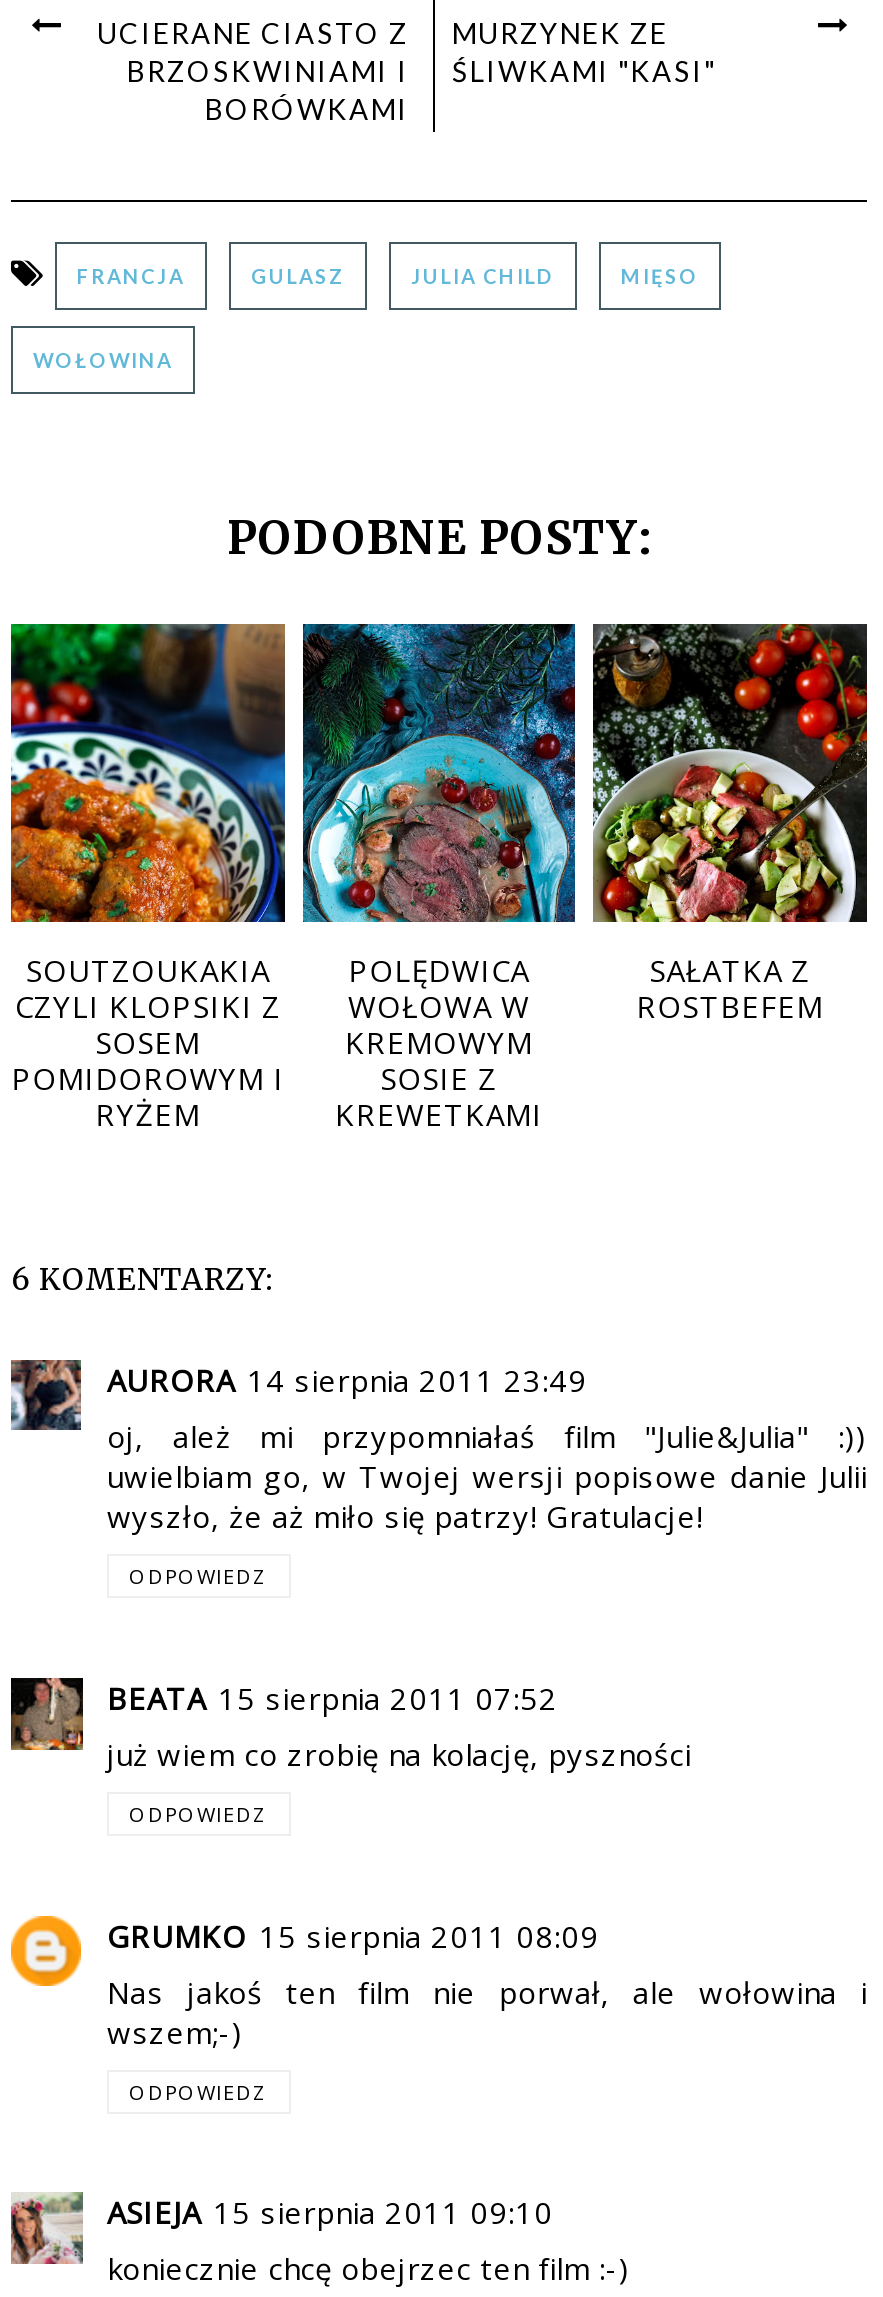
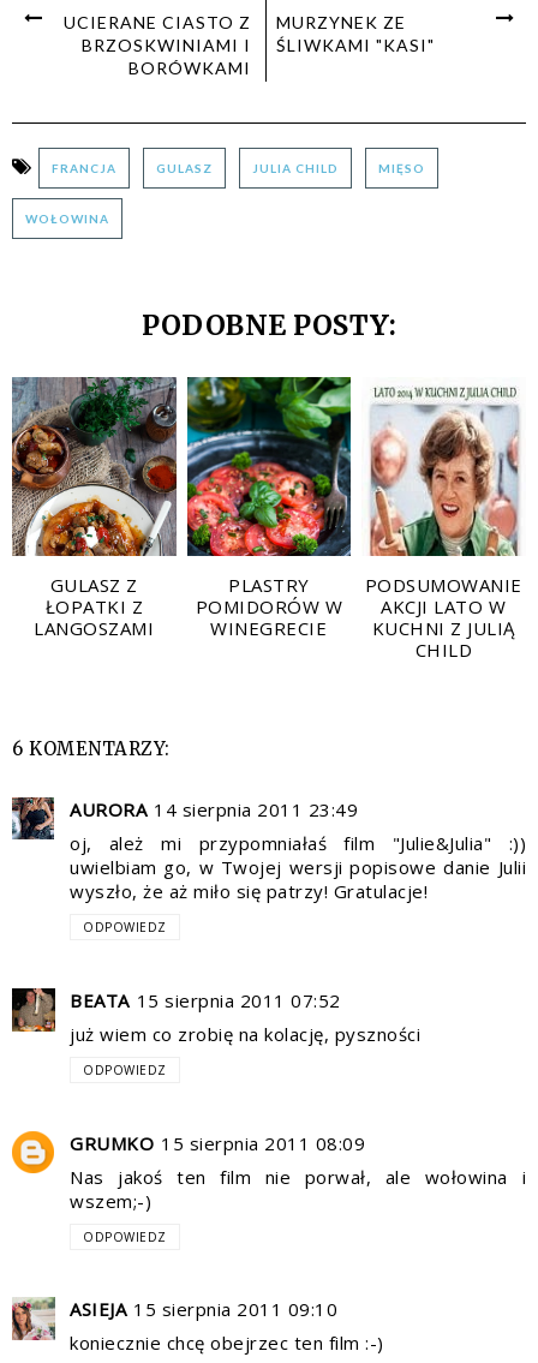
- [image]
- SOUTZOUKAKIA
- CZYLI KLOPSIKI Z
- SOSEM
- POMIDOROWYM I
- RYŻEM
+ [image]
+ GULASZ Z
+ ŁOPATKI Z
+ LANGOSZAMI

- [image]
- POLĘDWICA
- WOŁOWA W
- KREMOWYM
- SOSIE Z
- KREWETKAMI
+ [image]
+ PLASTRY
+ POMIDORÓW W
+ WINEGRECIE

- [image]
- SAŁATKA Z
- ROSTBEFEM
+ [image]
+ PODSUMOWANIE
+ AKCJI LATO W
+ KUCHNI Z JULIĄ
+ CHILD
